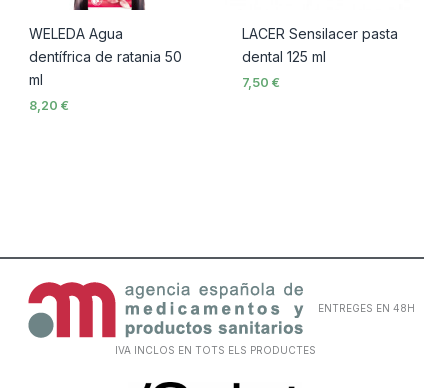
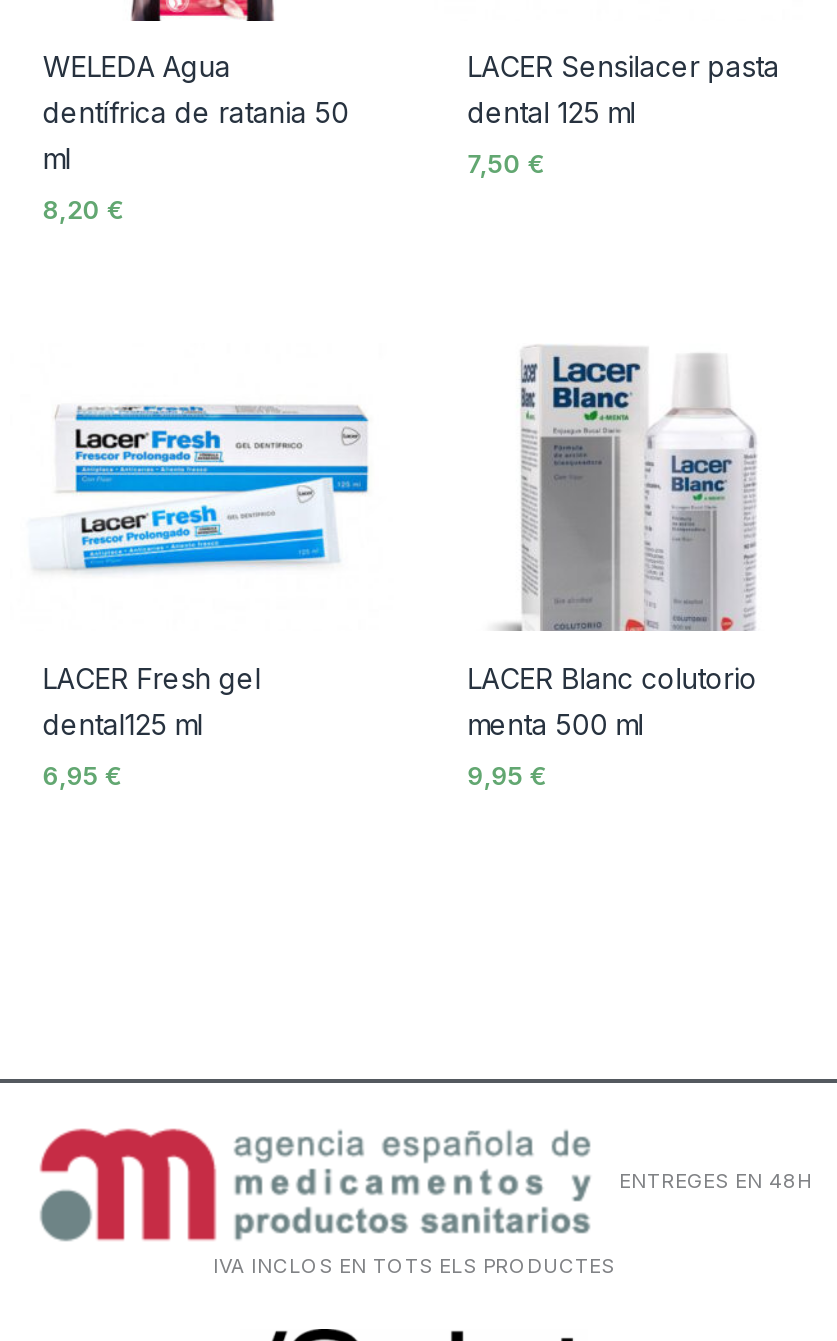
+ [image]
+ LACER Fresh gel
+ dental125 ml
+ 6,95 €

+ [image]
+ LACER Blanc colutorio
+ menta 500 ml
+ 9,95 €
